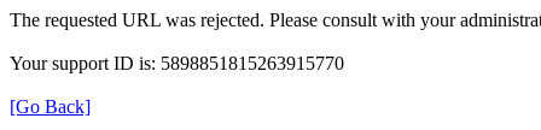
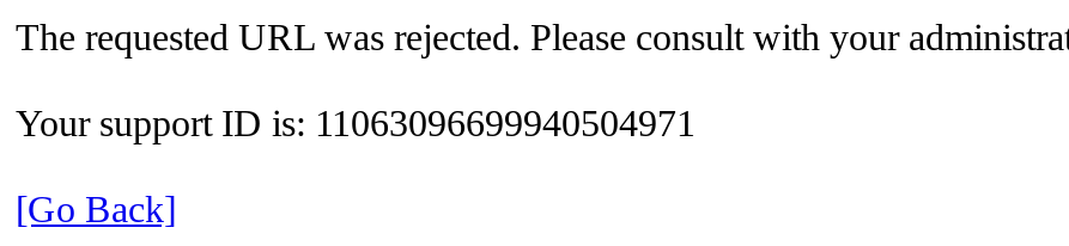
- Your support ID is: 5898851815263915770
+ Your support ID is: 11063096699940504971
